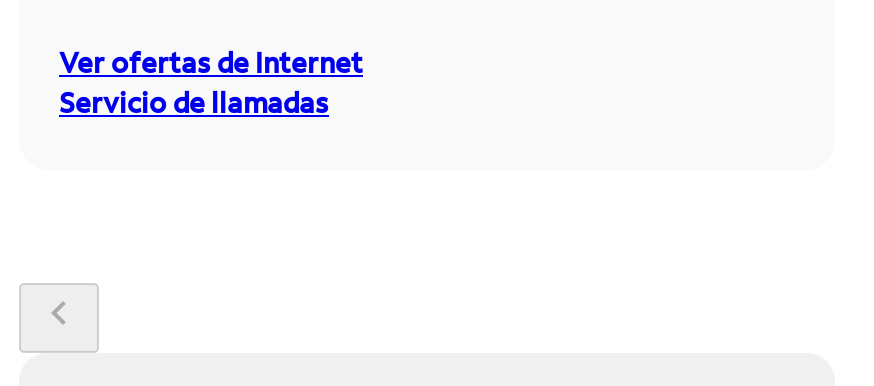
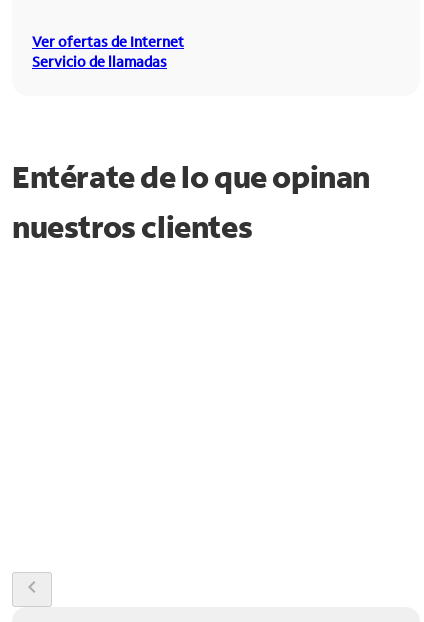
+ Entérate de lo que opinan
+ nuestros clientes
